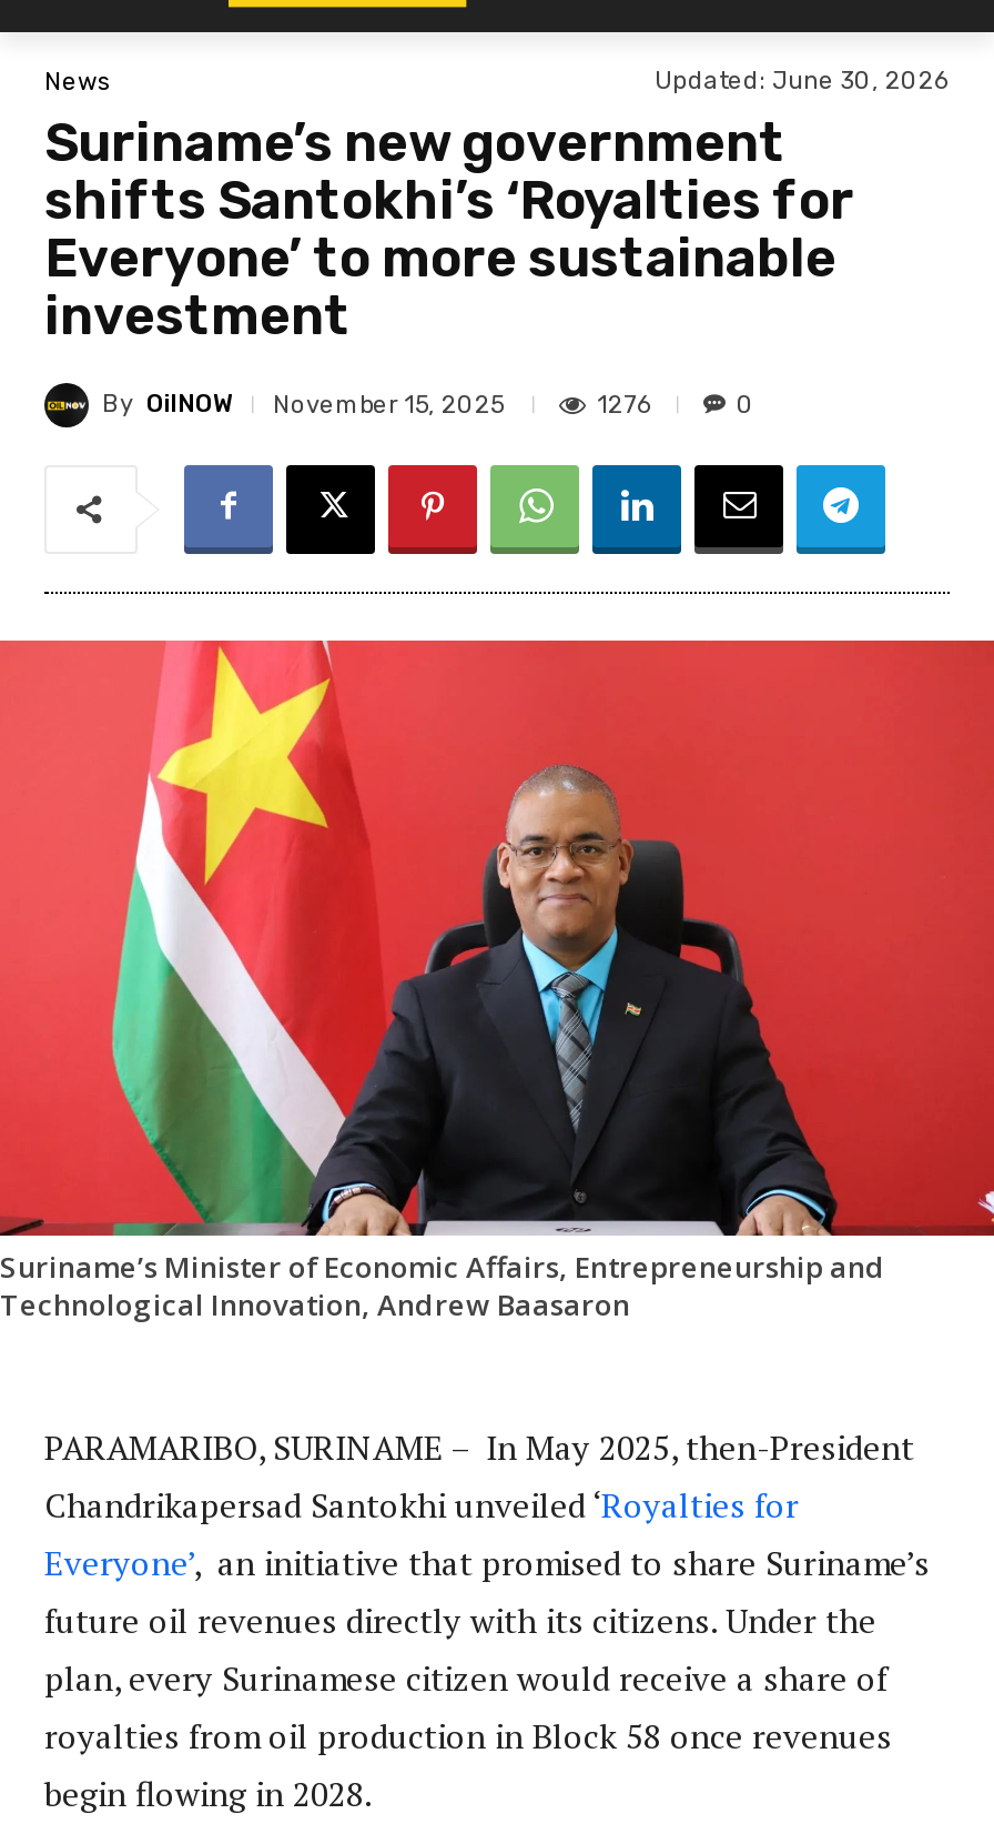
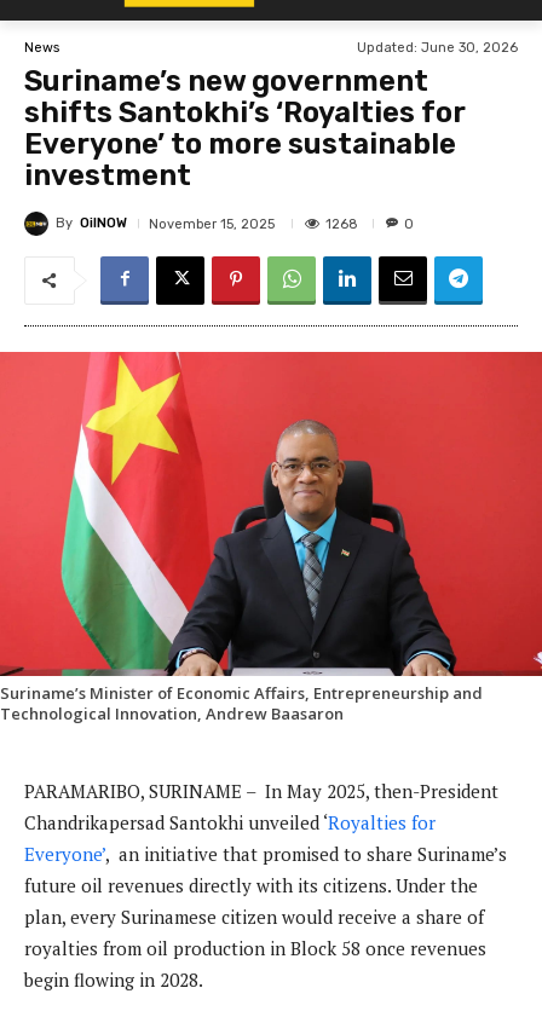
- 1276
+ 1268
